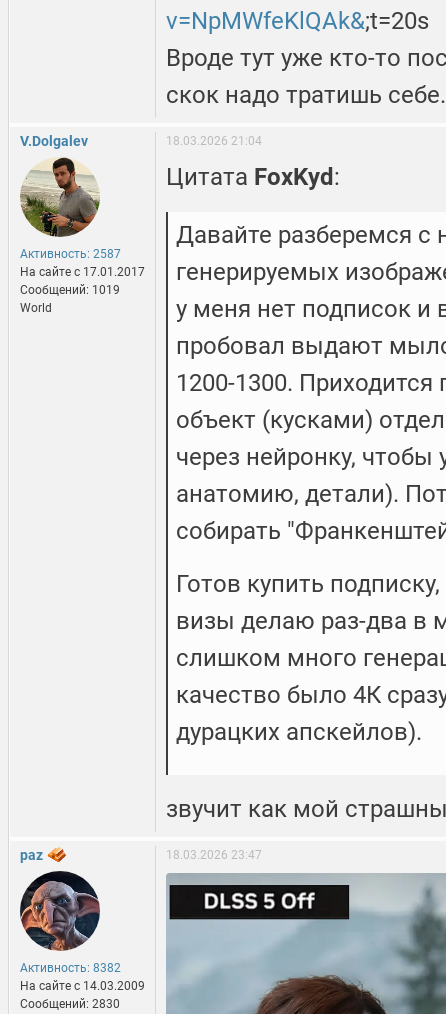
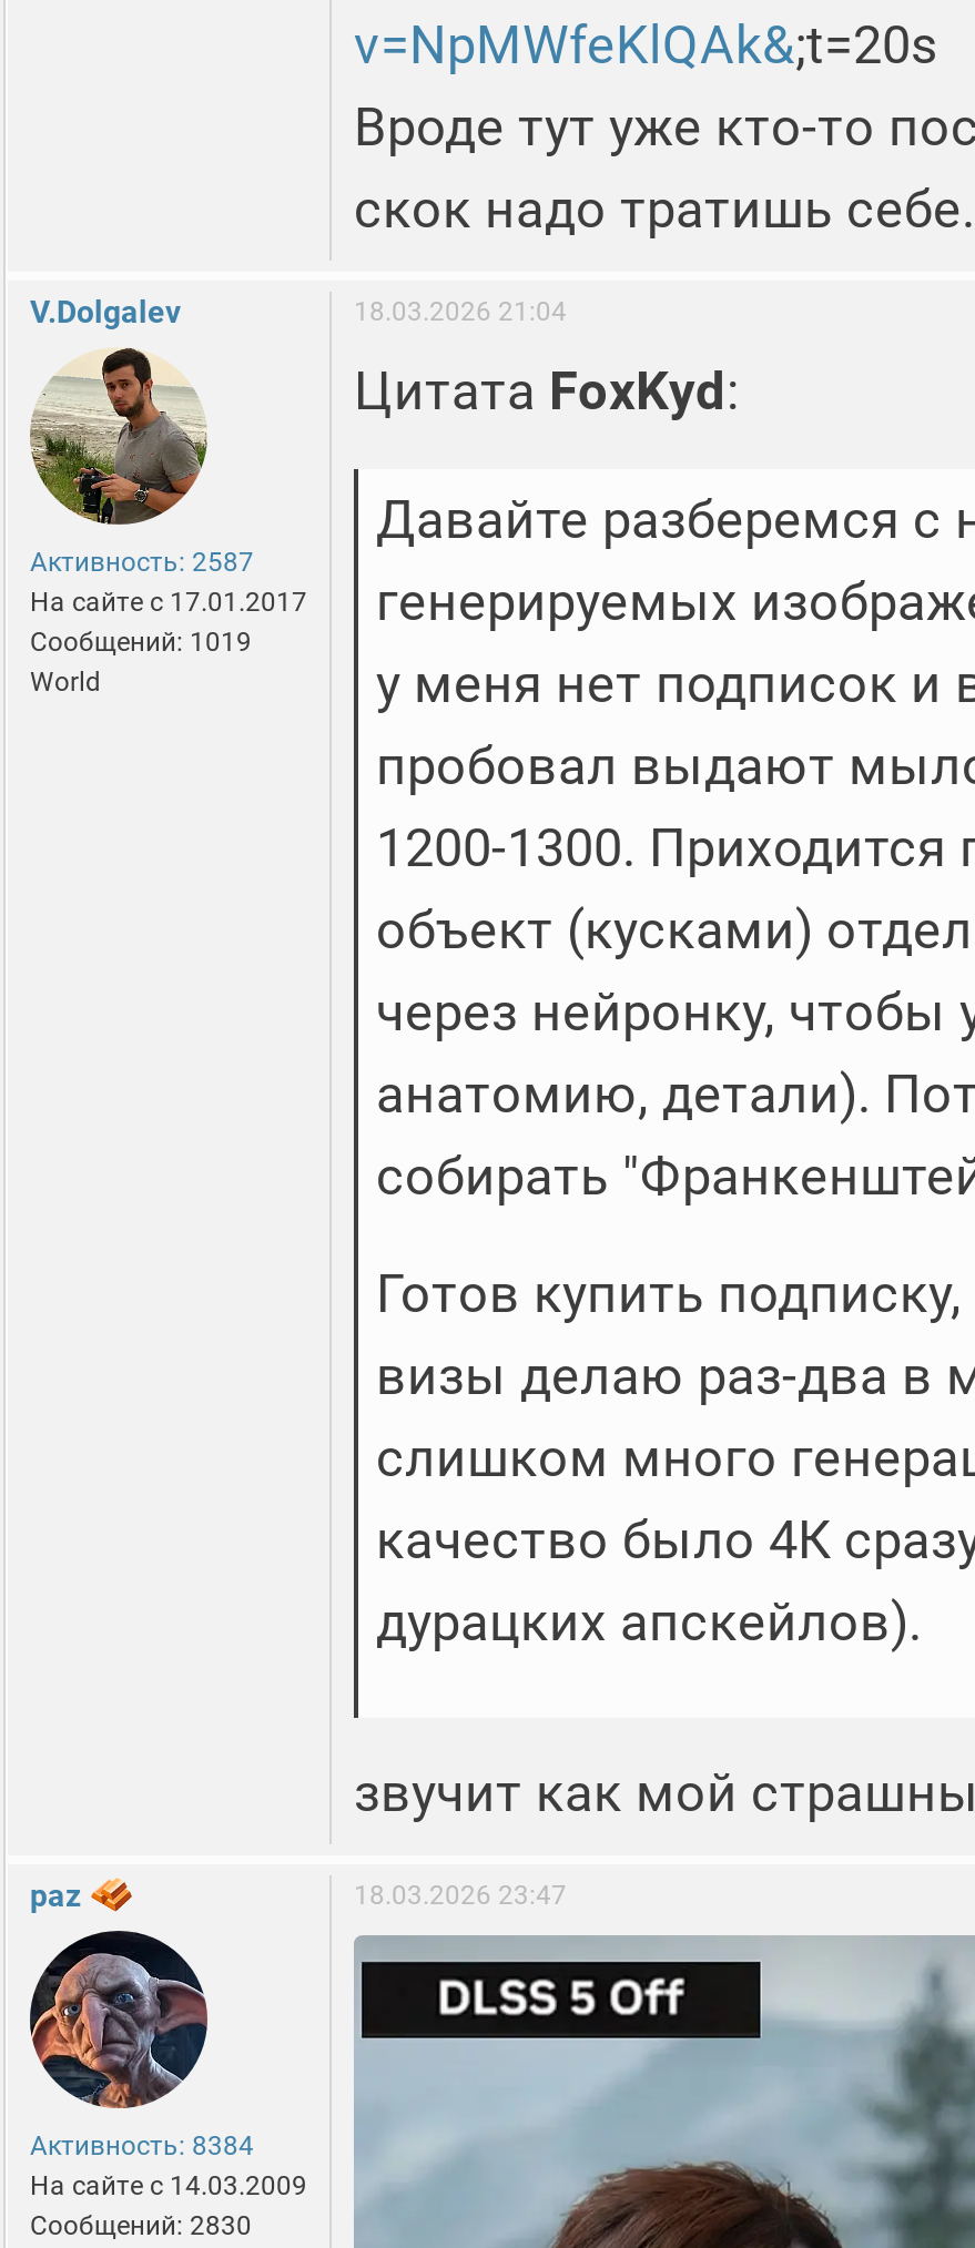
- Активность: 8382
+ Активность: 8384
